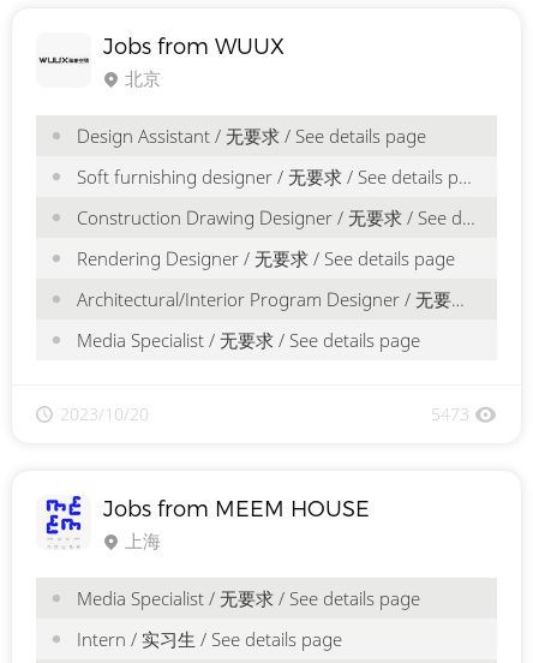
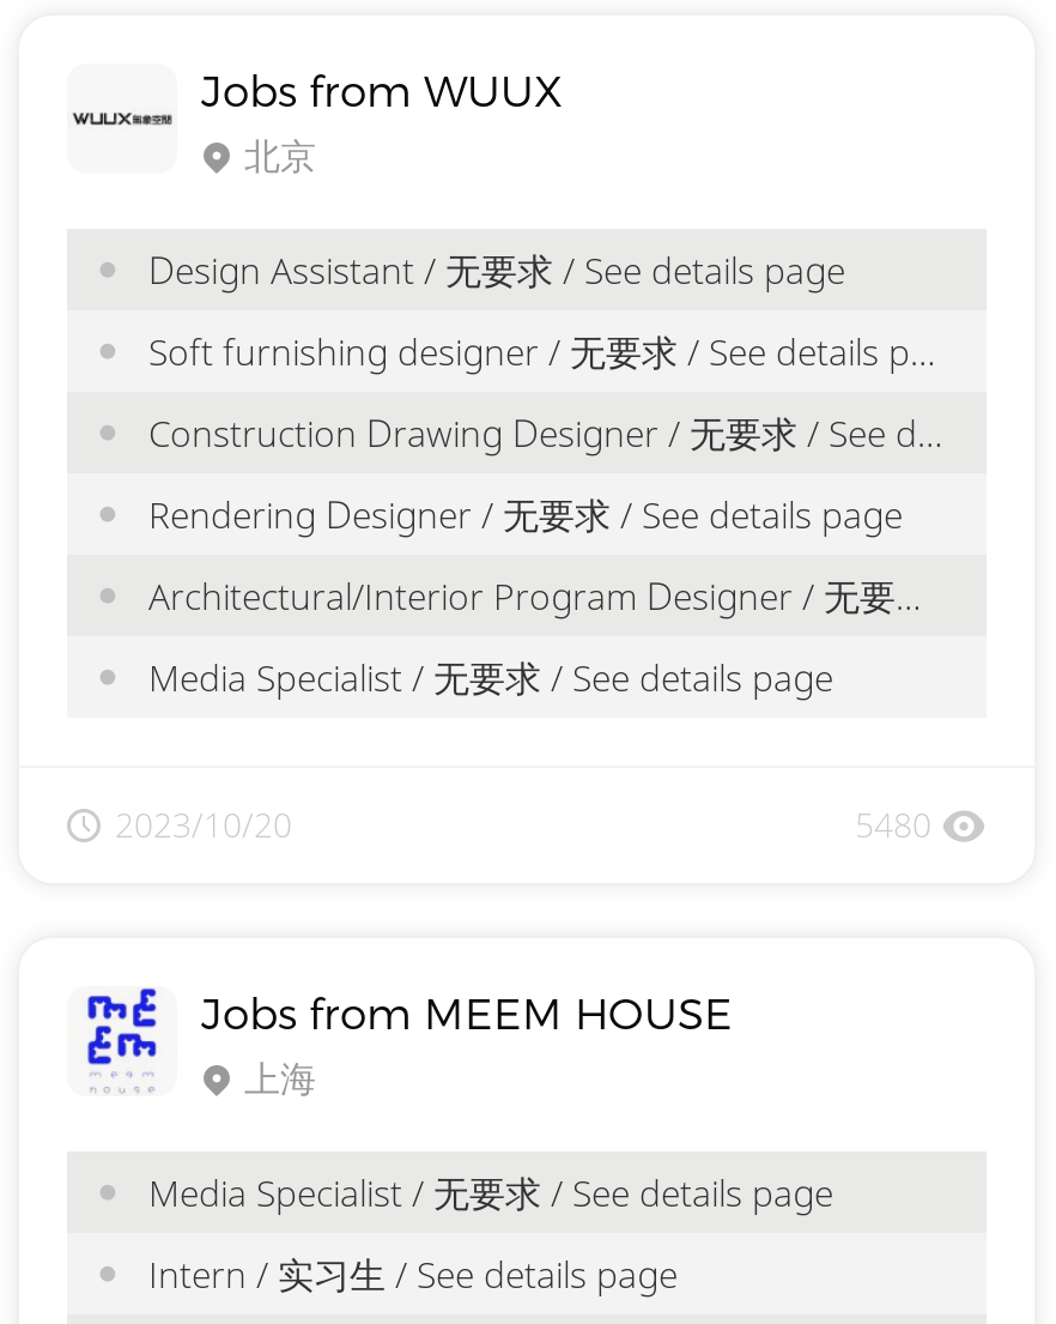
- 5473
+ 5480
